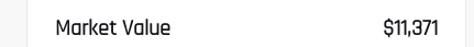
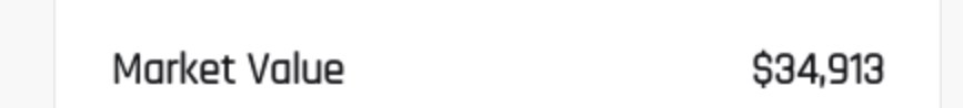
- $11,371
+ $34,913
